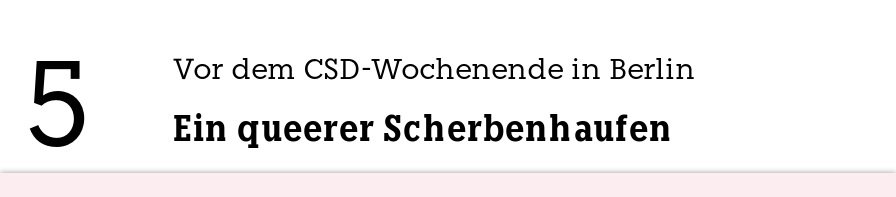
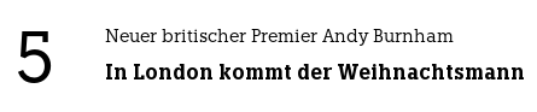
- Vor dem CSD-Wochenende in Berlin
+ Neuer britischer Premier Andy Burnham

- Ein queerer Scherbenhaufen
+ In London kommt der Weihnachtsmann
